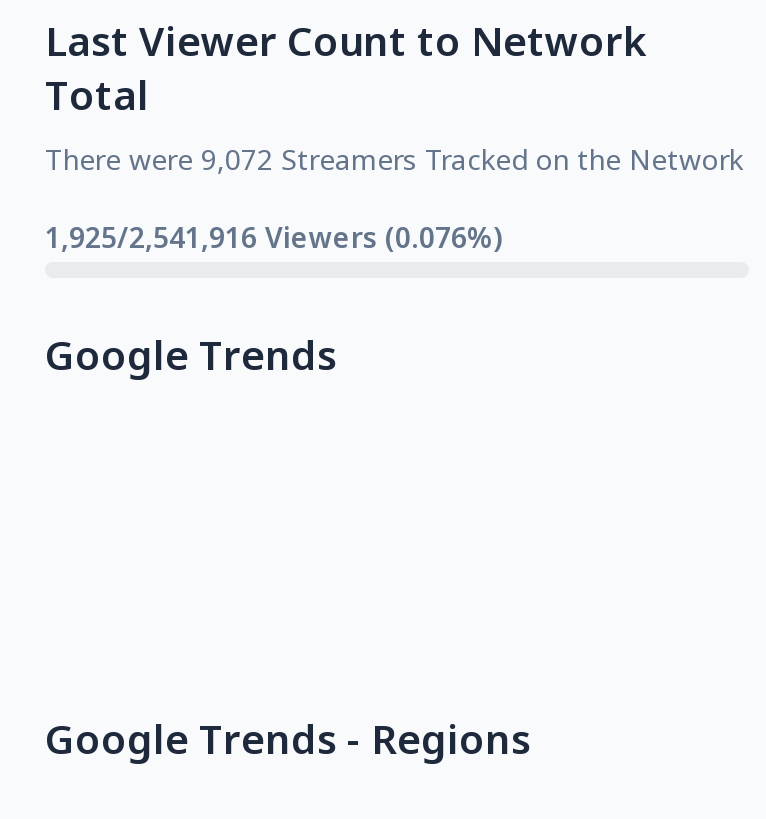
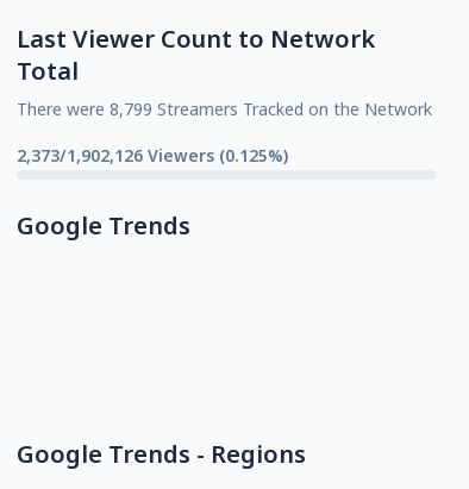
- There were 9,072 Streamers Tracked on the Network
+ There were 8,799 Streamers Tracked on the Network

- 1,925/2,541,916 Viewers (0.076%)
+ 2,373/1,902,126 Viewers (0.125%)
